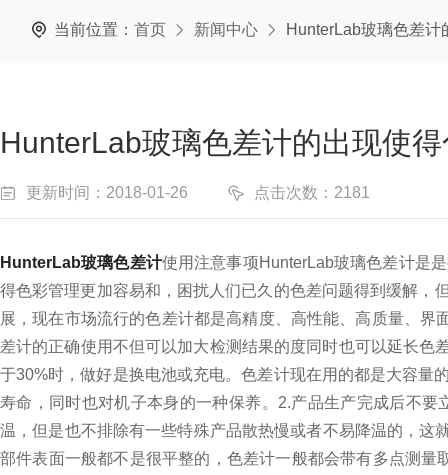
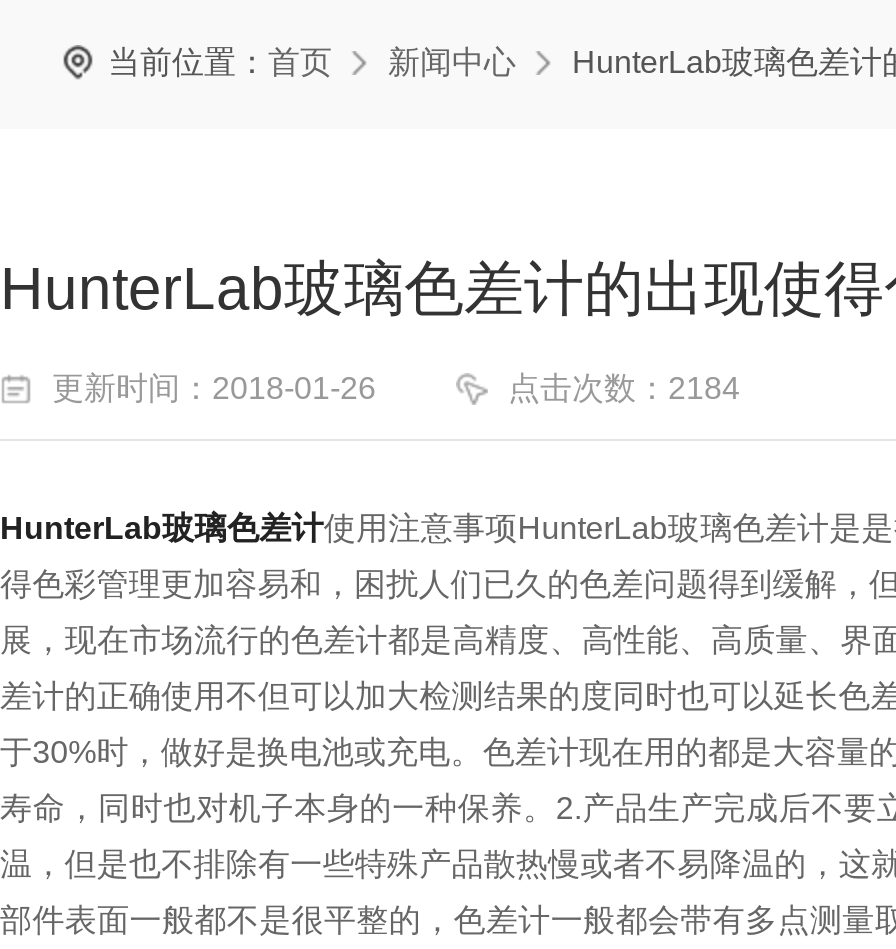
- 点击次数：2181
+ 点击次数：2184
